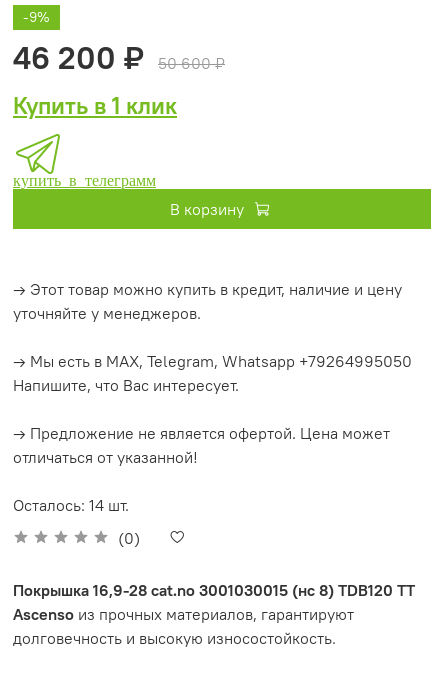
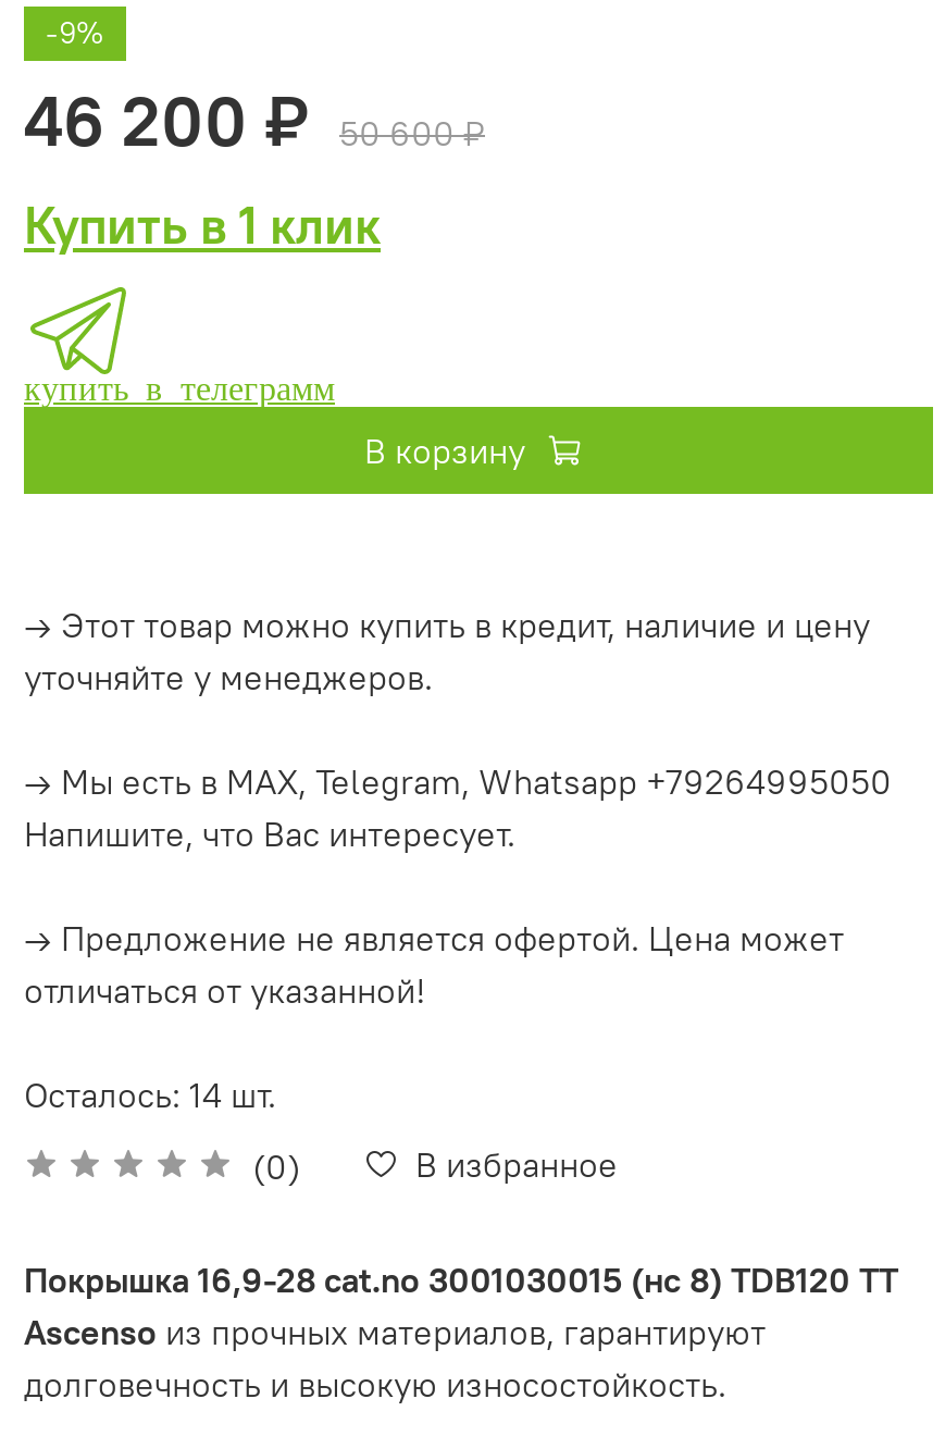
+ В избранное
